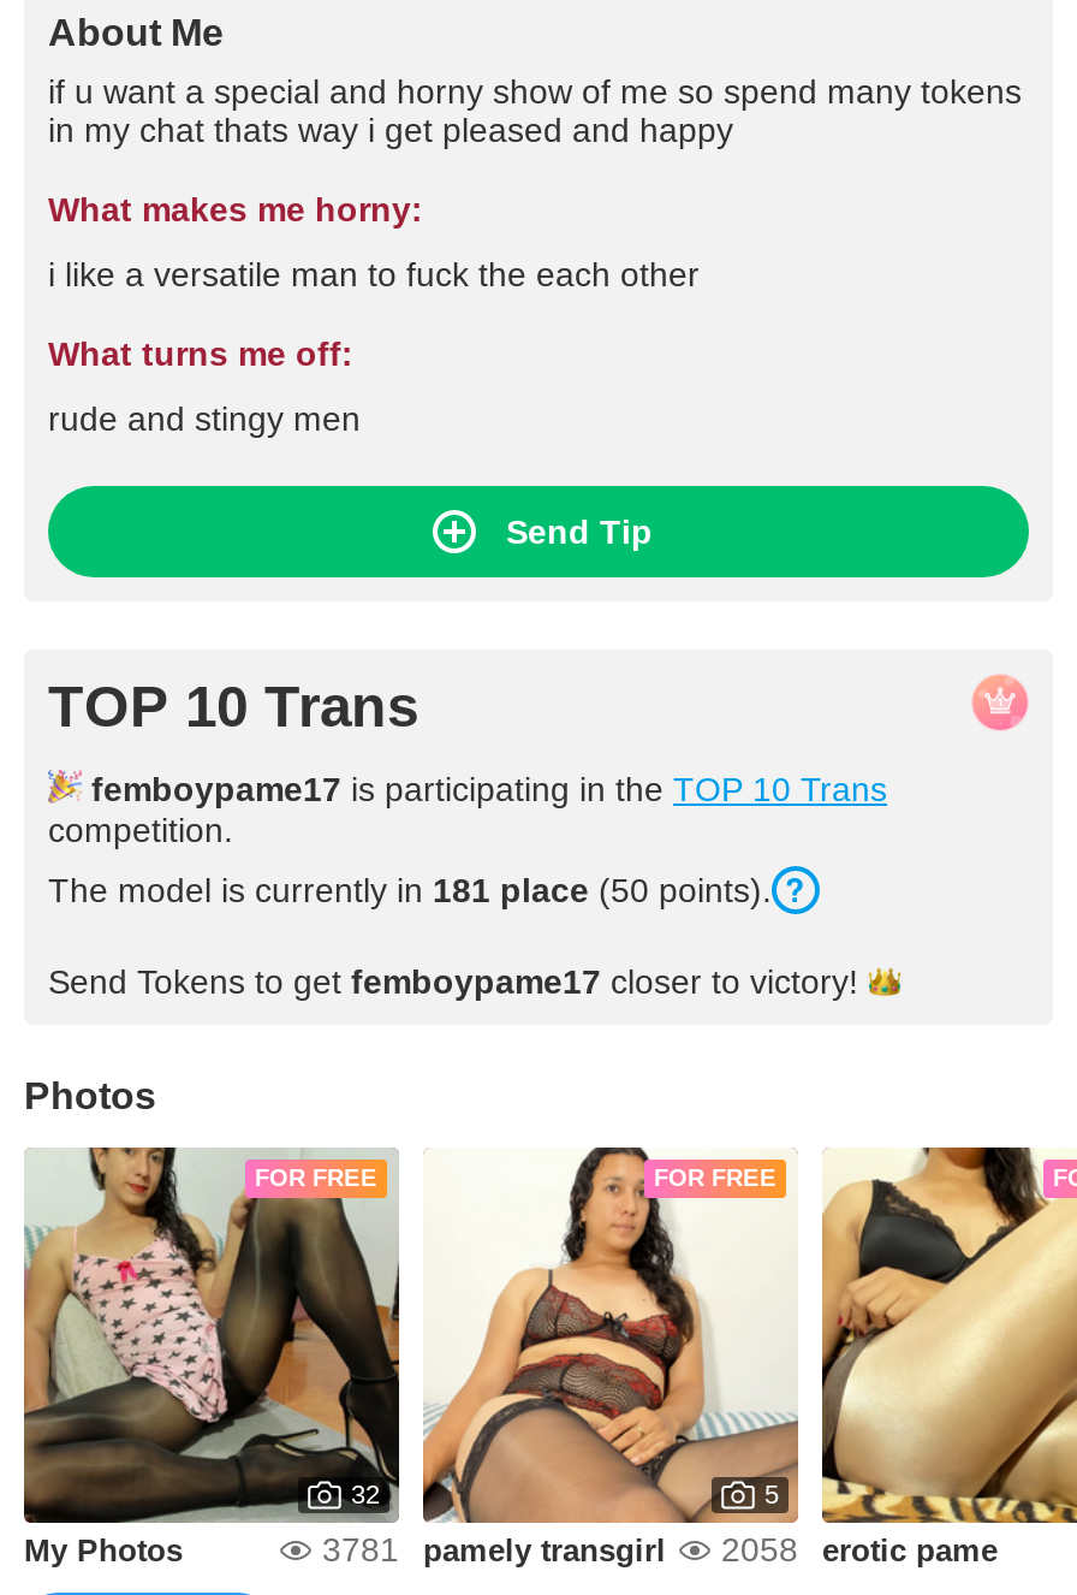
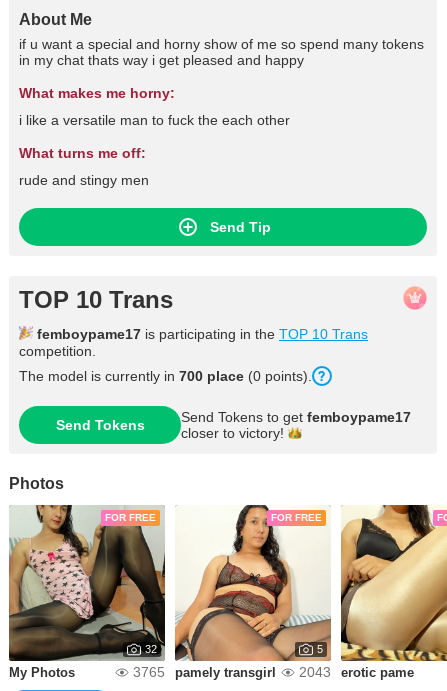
- The model is currently in 181 place (50 points).
+ The model is currently in 700 place (0 points).

- Send Tokens to get femboypame17 closer to victory!
+ Send Tokens
+ Send Tokens to get femboypame17
+ closer to victory!

- 3781
+ 3765

- 2058
+ 2043
